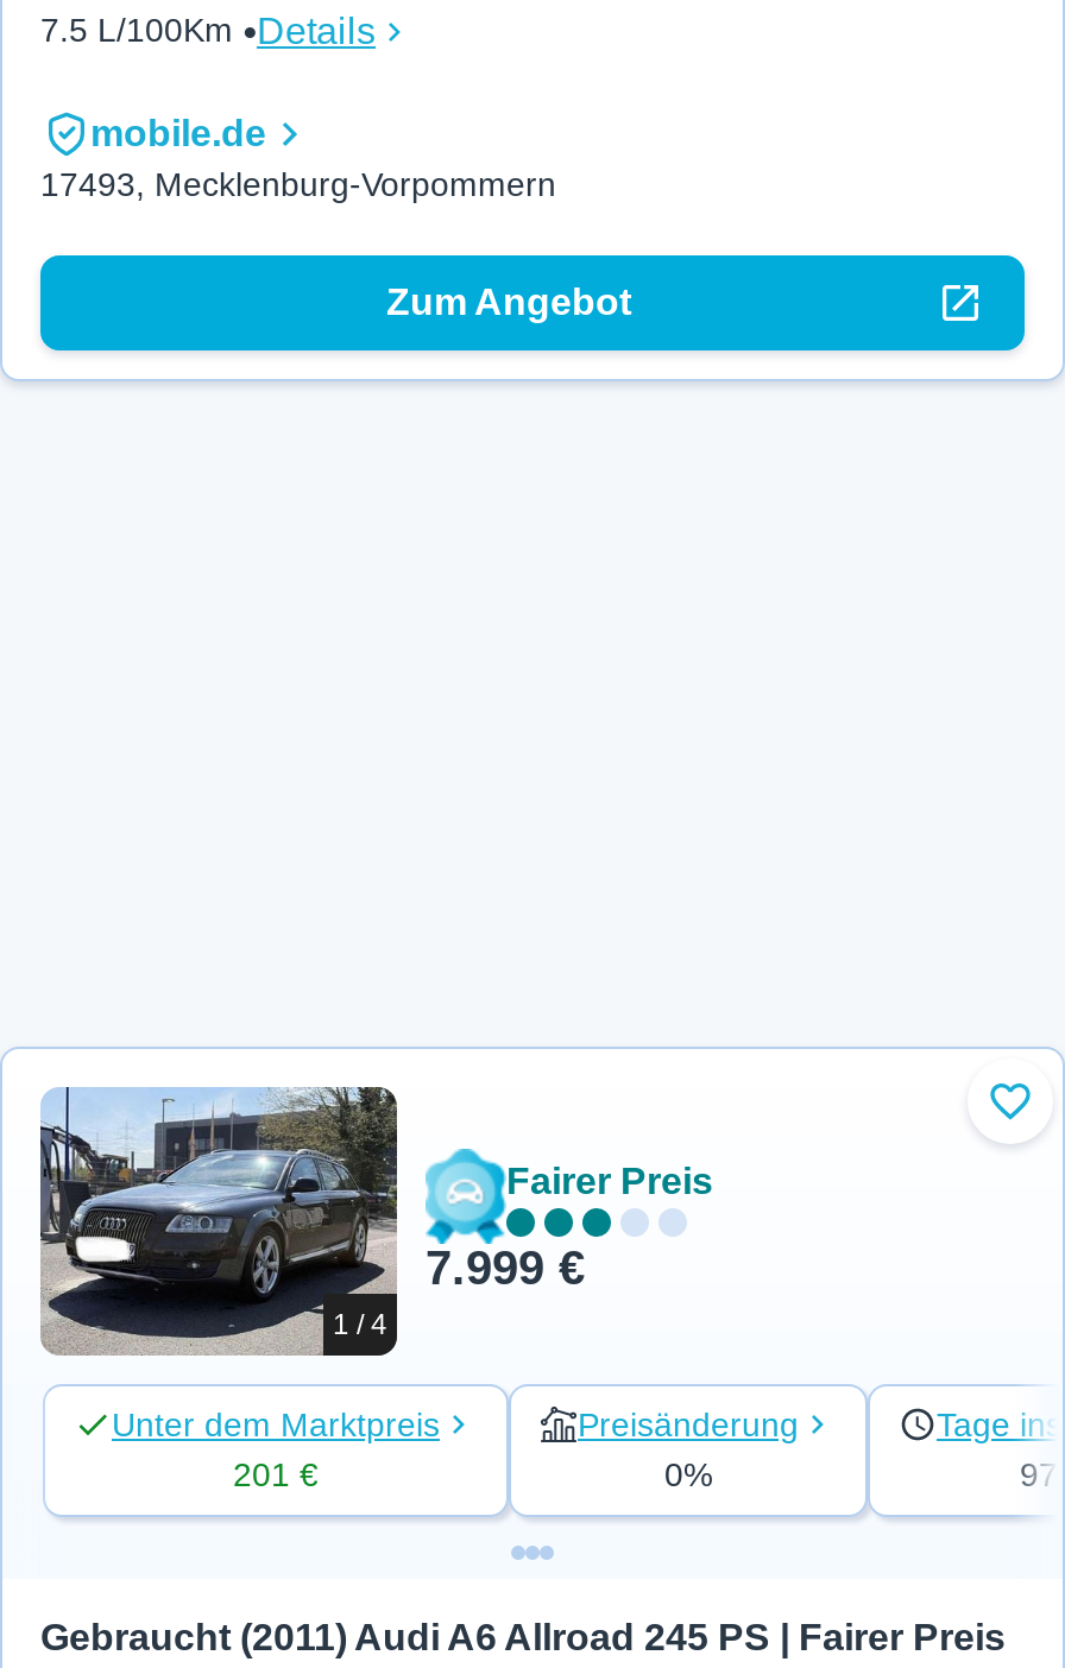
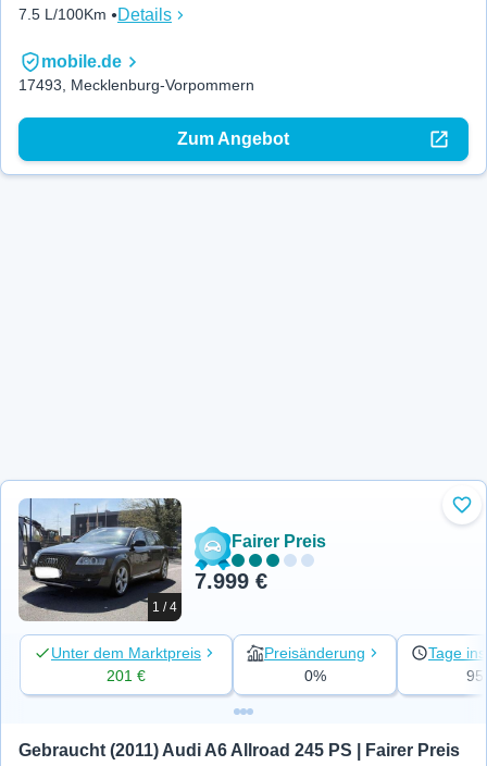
- 97
+ 95
